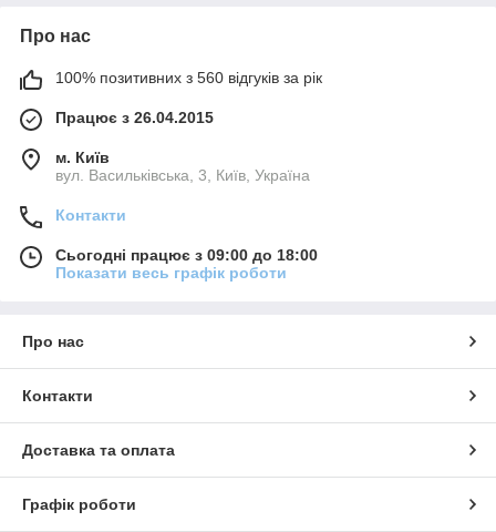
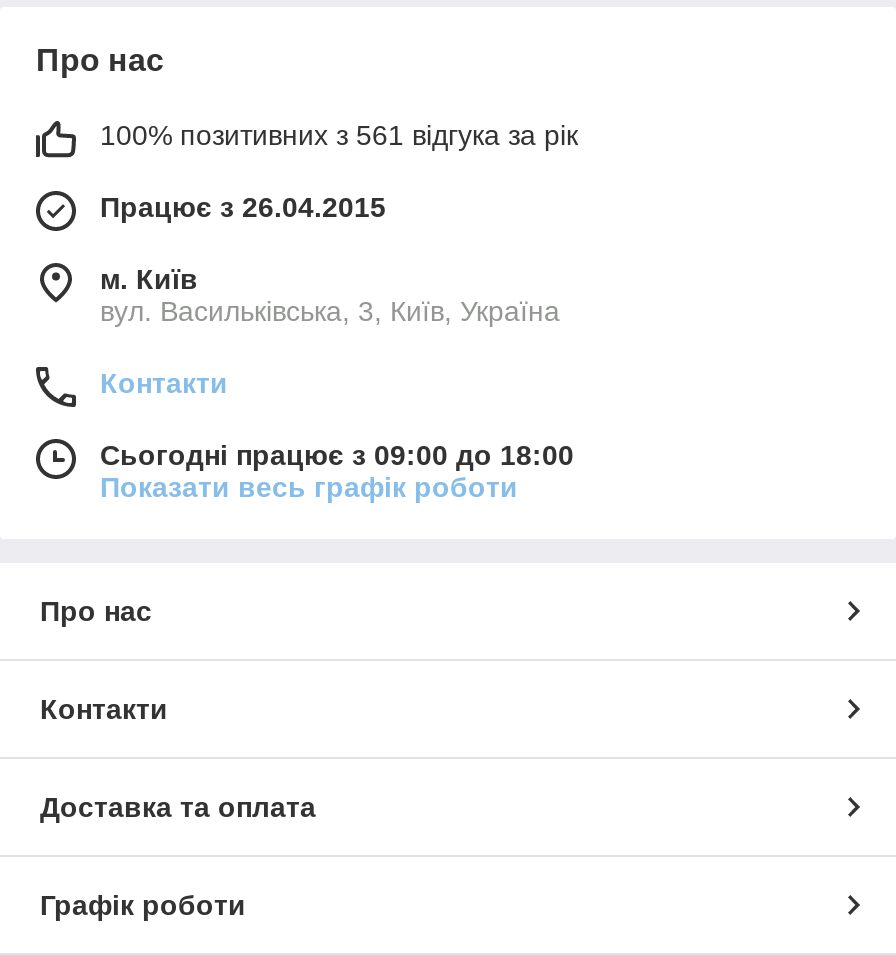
- 100% позитивних з 560 відгуків за рік
+ 100% позитивних з 561 відгука за рік
